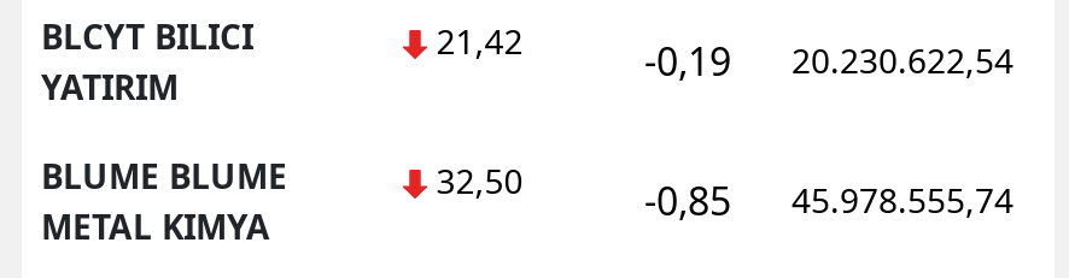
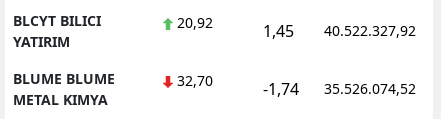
- 21,42
+ 20,92

- -0,19
+ 1,45

- 20.230.622,54
+ 40.522.327,92

- 32,50
+ 32,70

- -0,85
+ -1,74

- 45.978.555,74
+ 35.526.074,52
